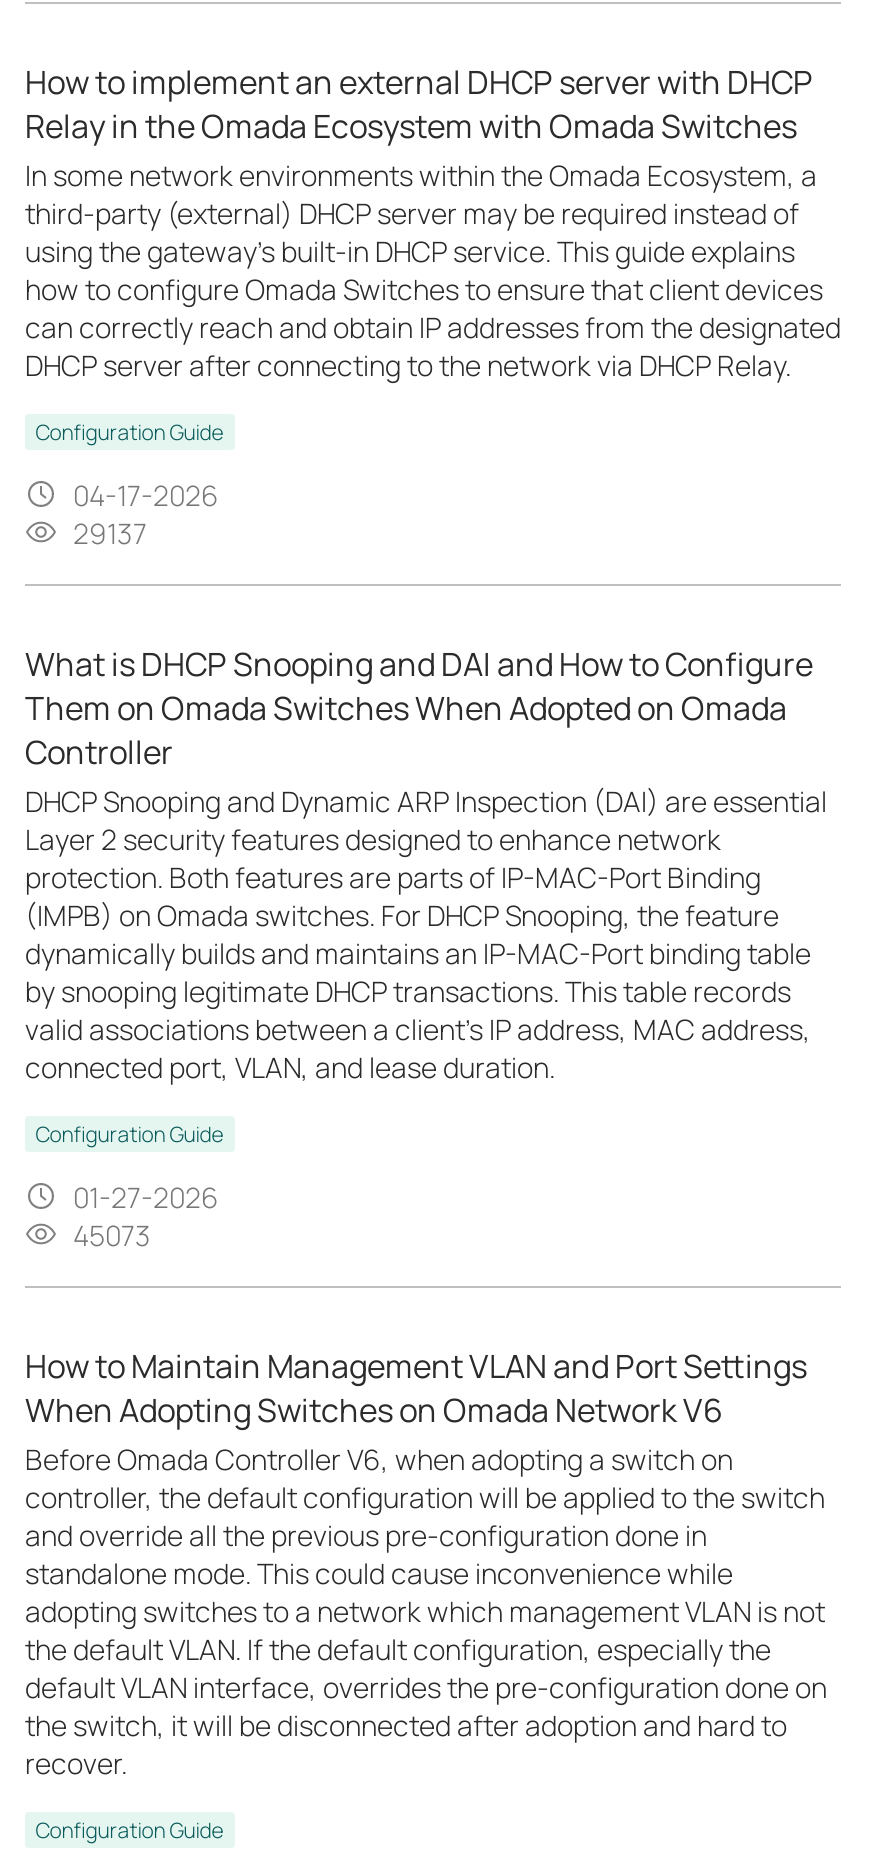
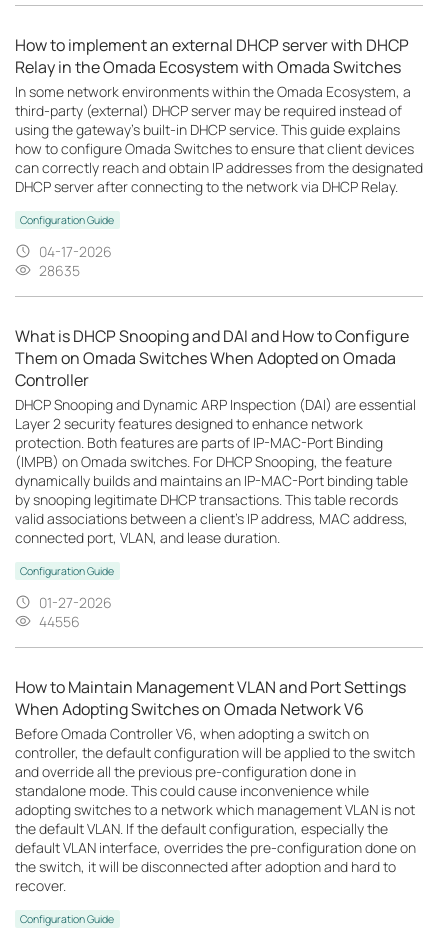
- 29137
+ 28635

- 45073
+ 44556
